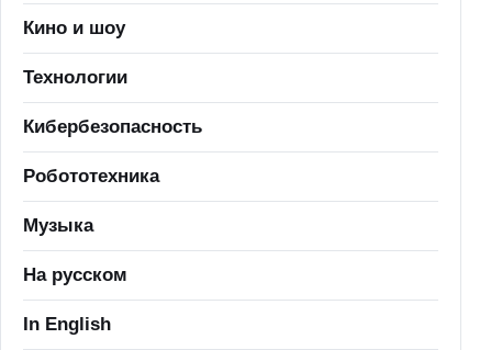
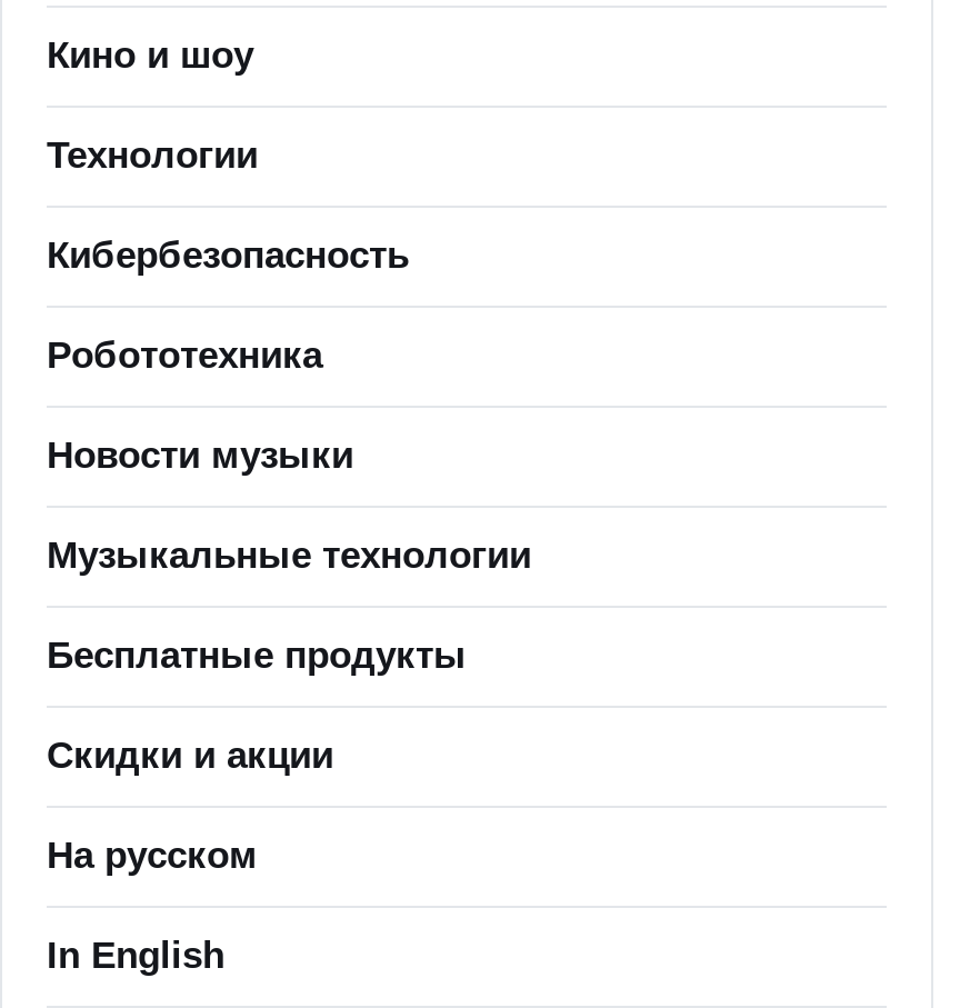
- Музыка
+ Новости музыки
+ Музыкальные технологии
+ Бесплатные продукты
+ Скидки и акции
